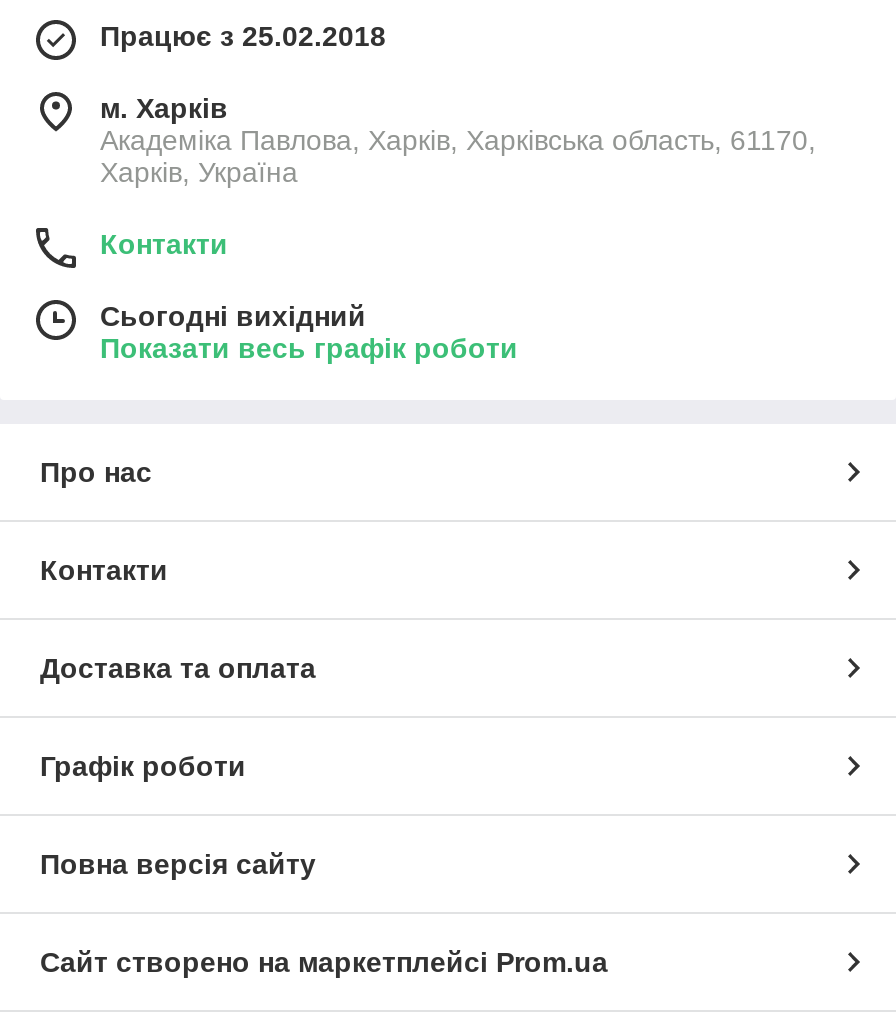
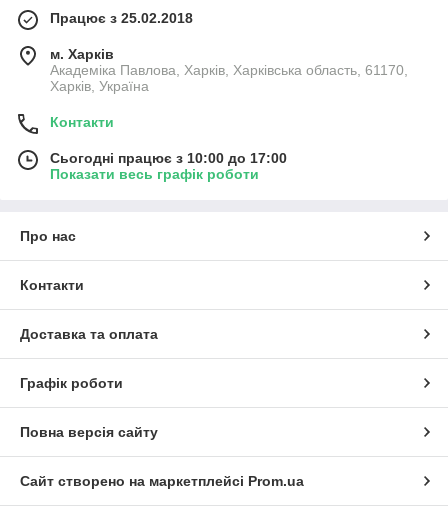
- Сьогодні вихідний
+ Сьогодні працює з 10:00 до 17:00
